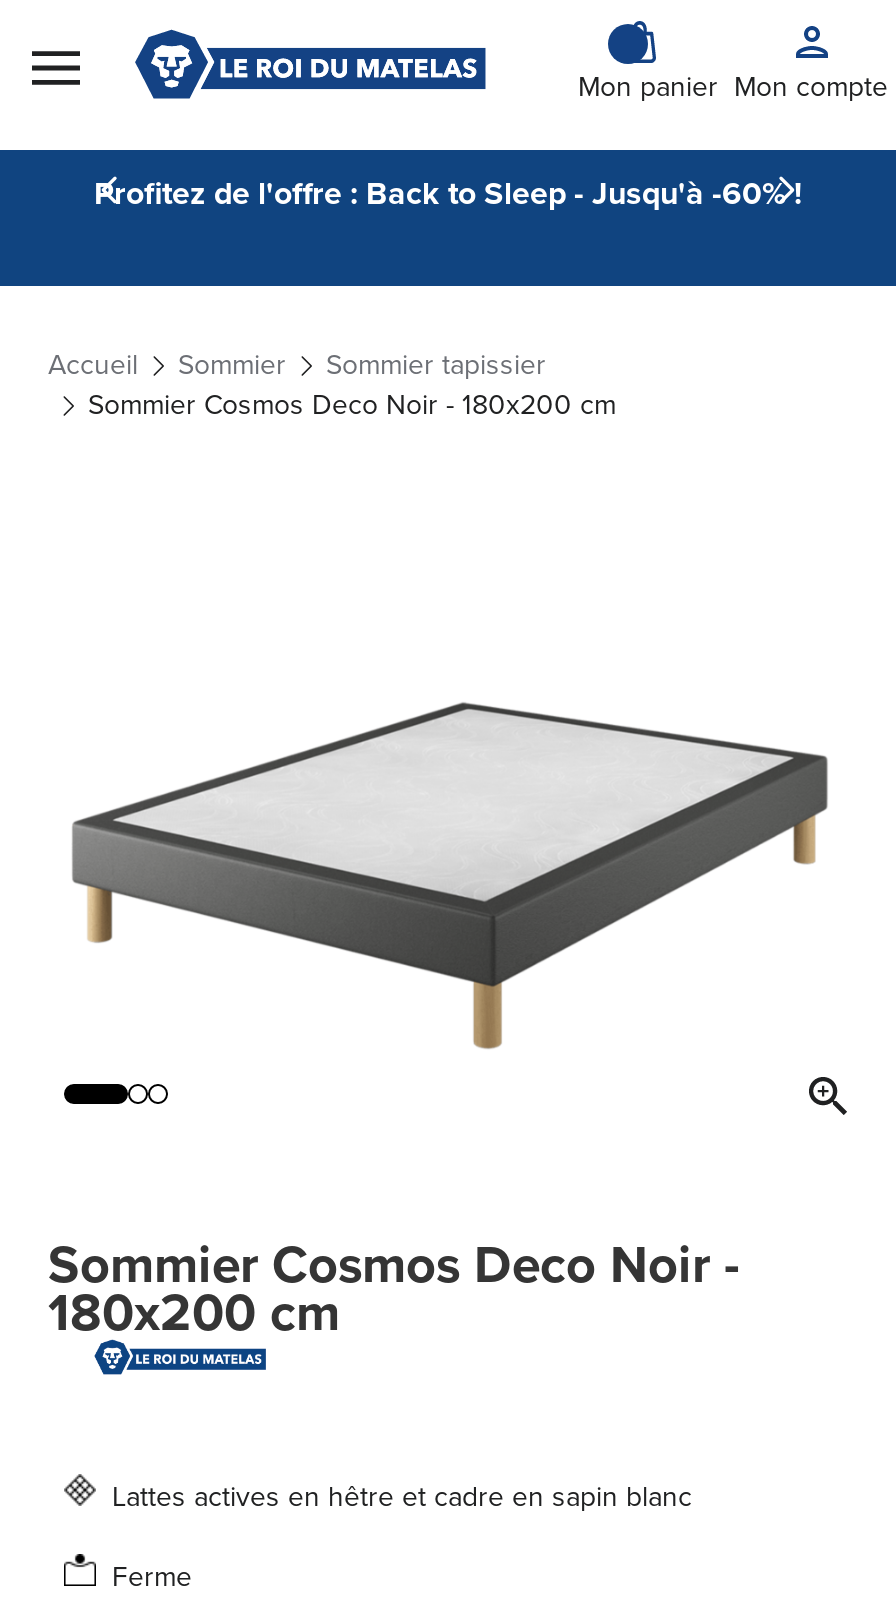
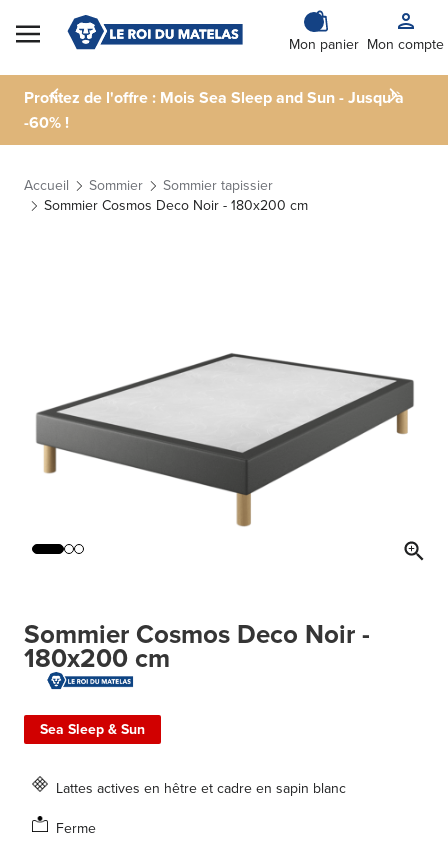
- Profitez de l'offre : Back to Sleep - Jusqu'à -60% !
+ Profitez de l'offre : Mois Sea Sleep and Sun - Jusqu'à
+ -60% !

+ Sea Sleep & Sun
